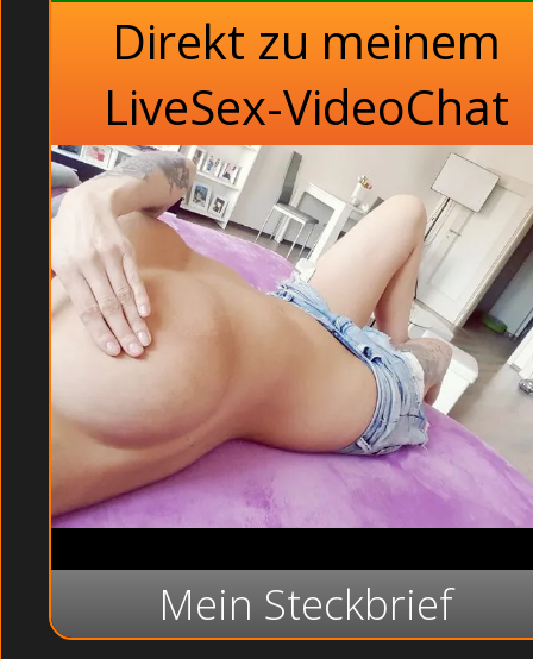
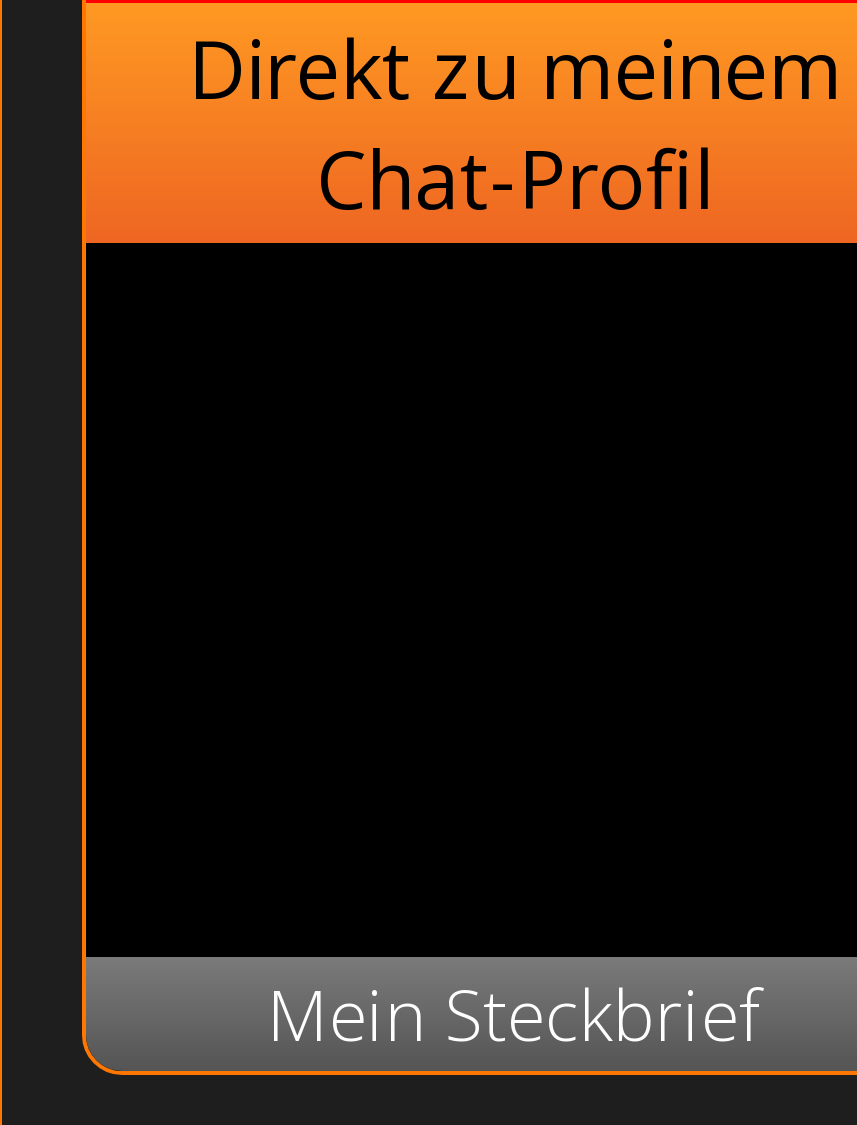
- LiveSex-VideoChat
+ Chat-Profil

- [image]
